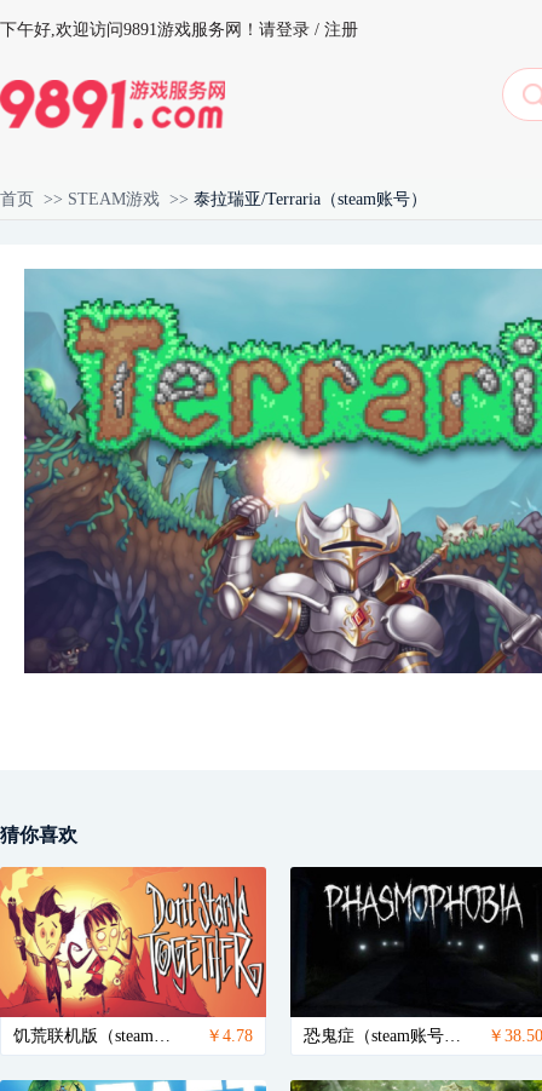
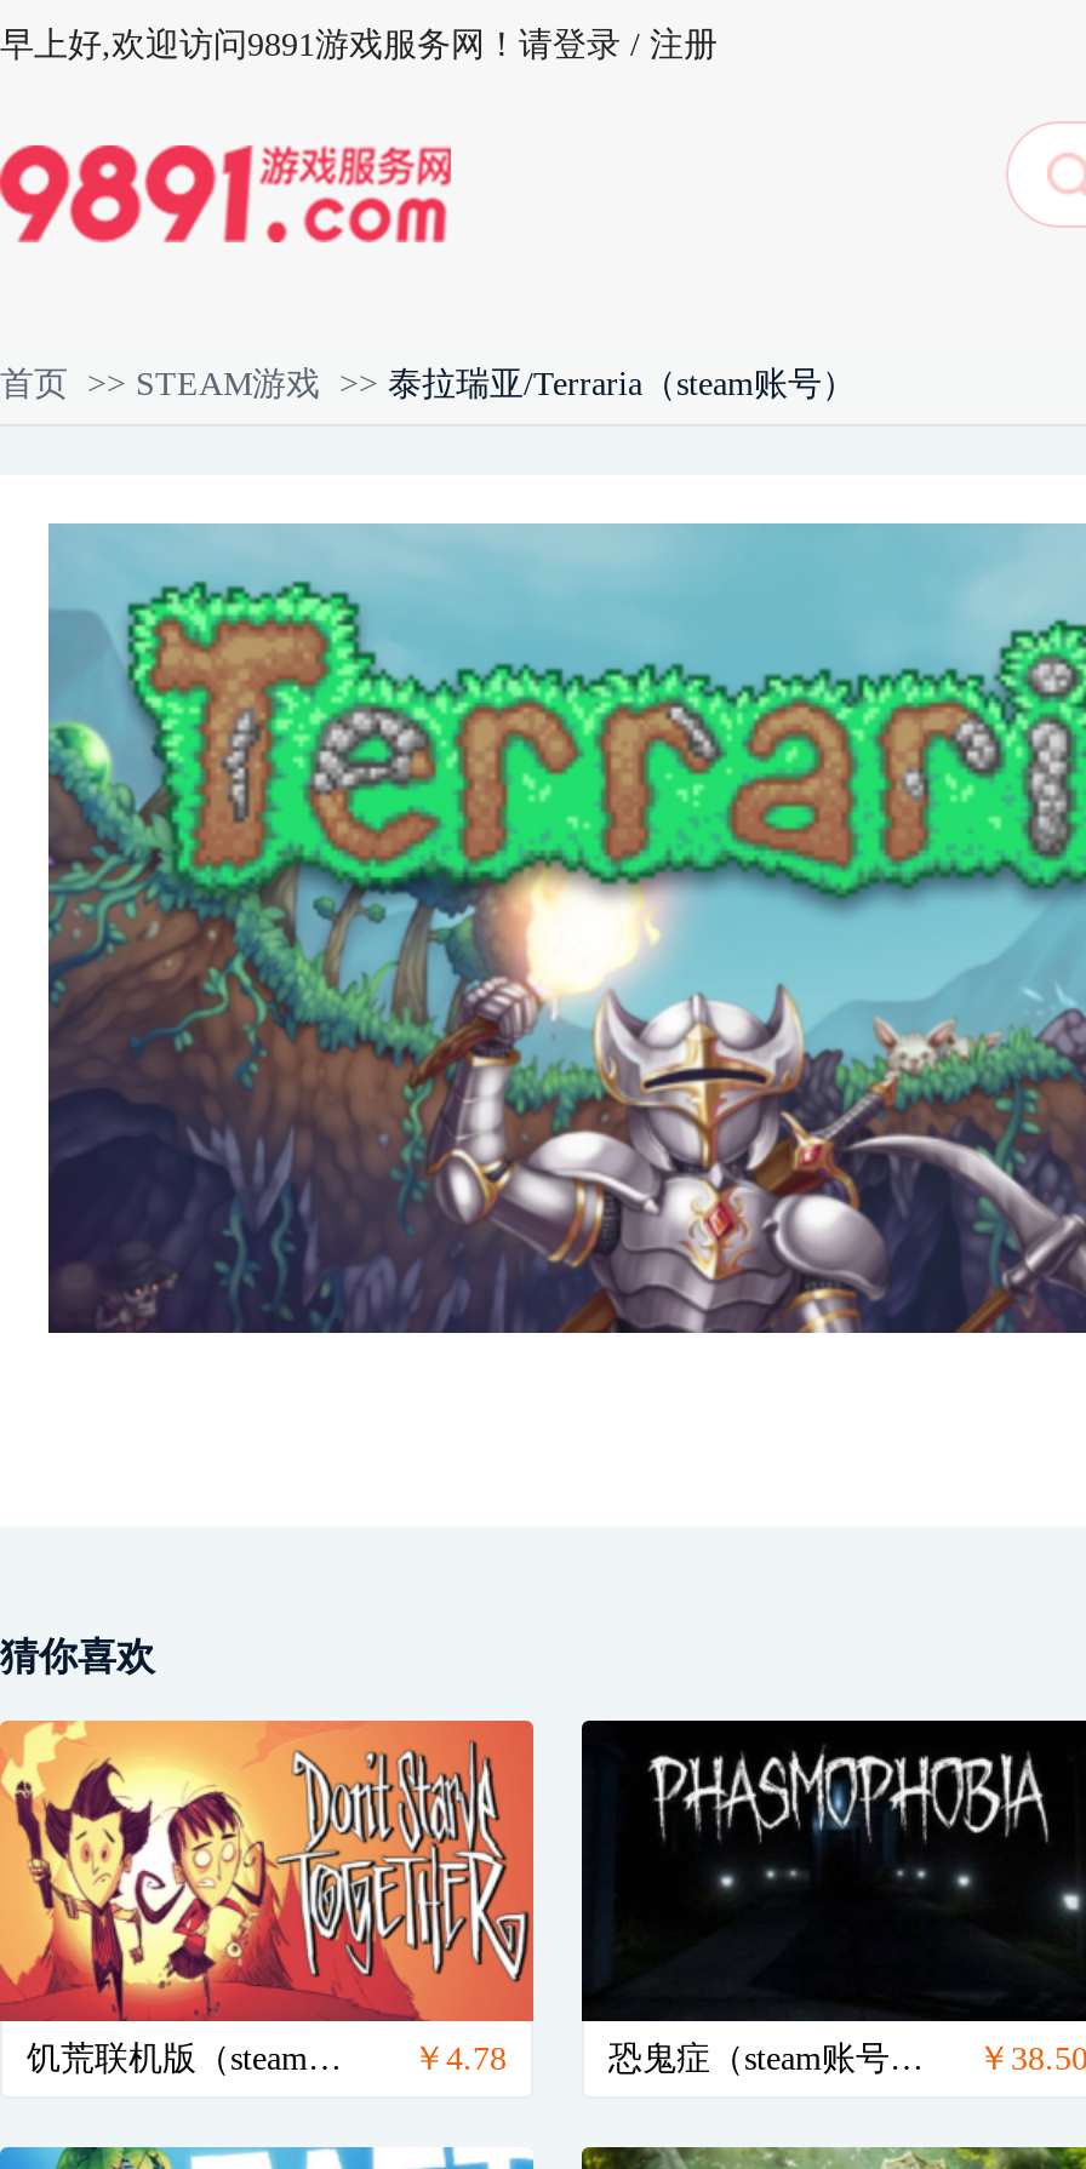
- 下午好,欢迎访问9891游戏服务网！请登录/注册
+ 早上好,欢迎访问9891游戏服务网！请登录/注册
